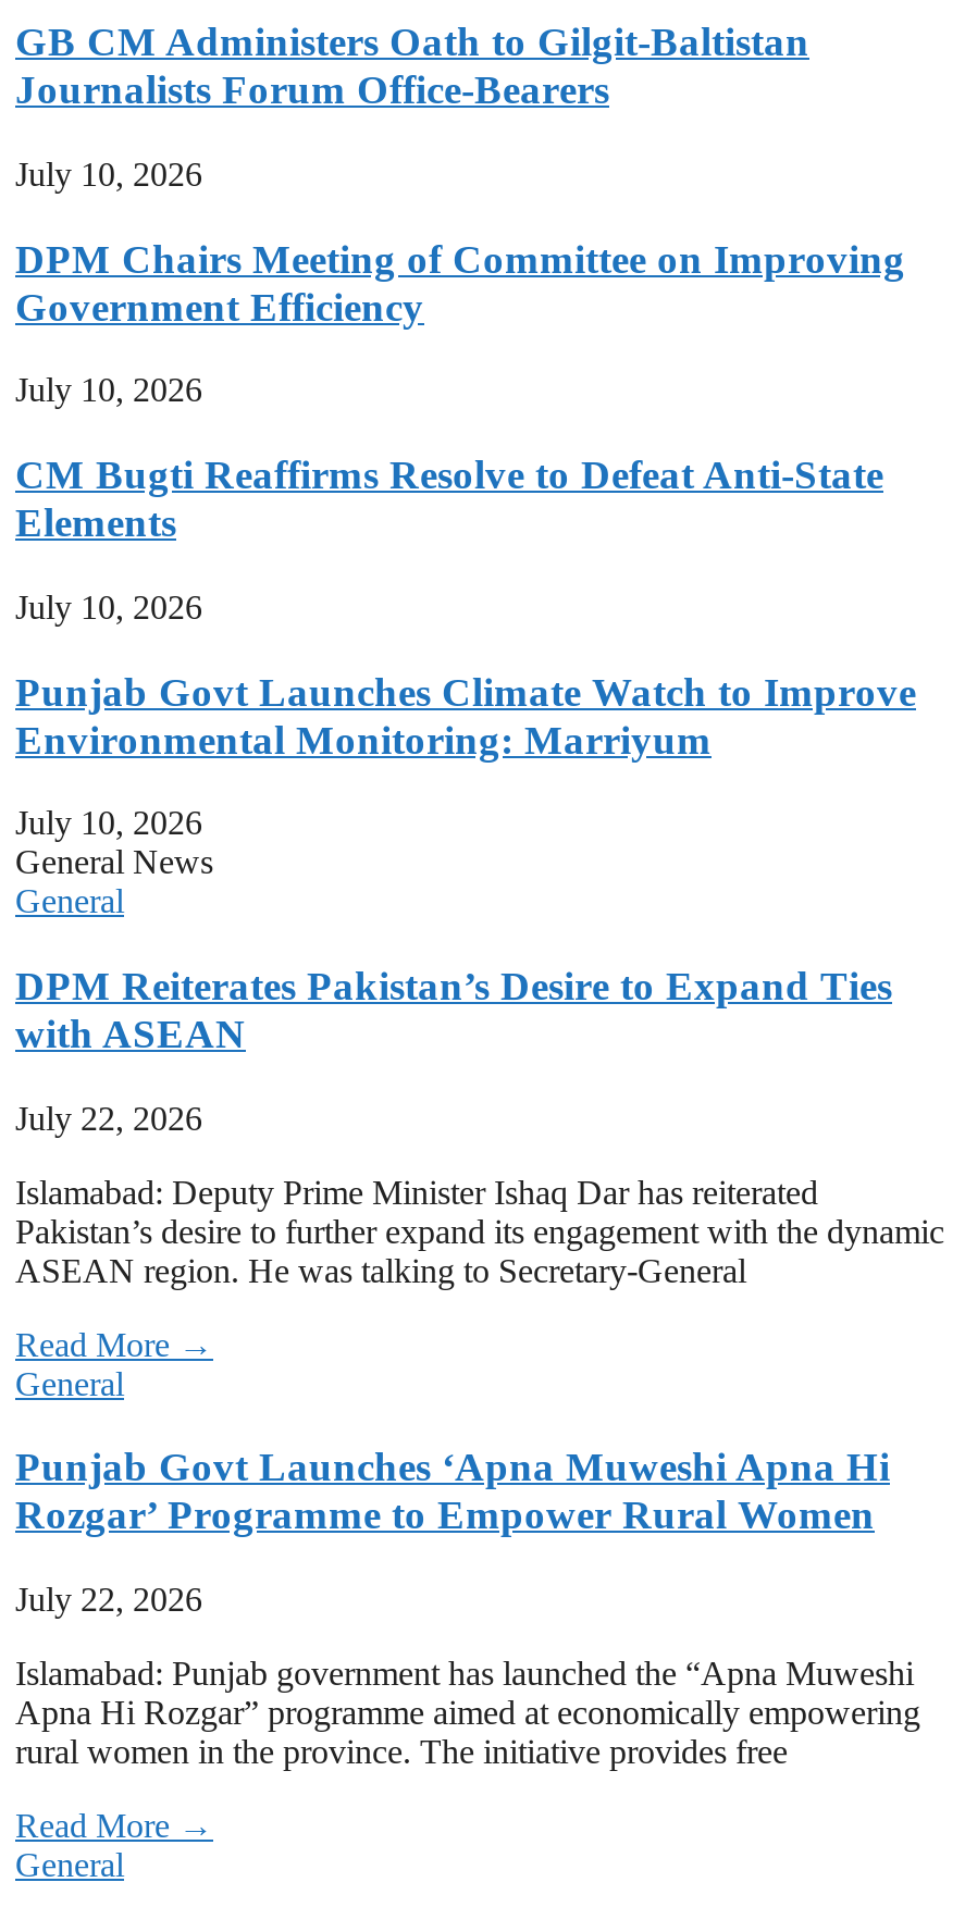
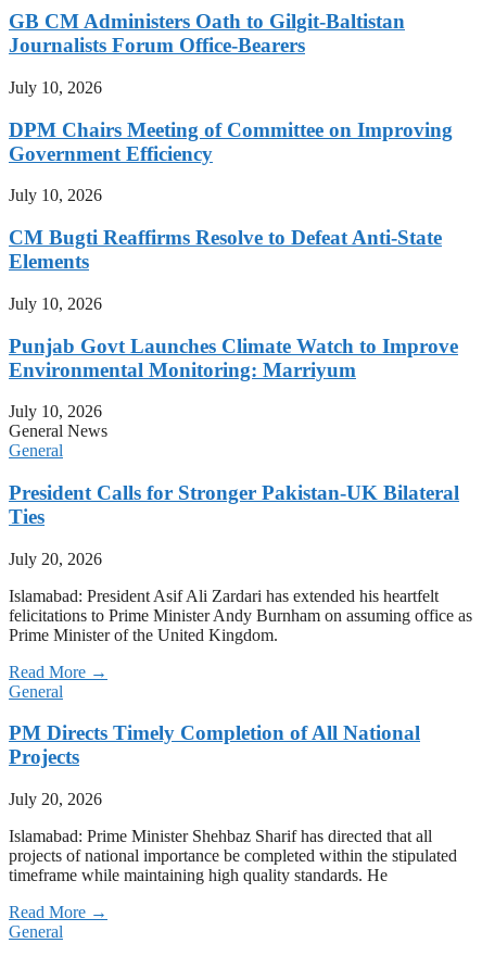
- DPM Reiterates Pakistan’s Desire to Expand Ties
- with ASEAN
+ President Calls for Stronger Pakistan-UK Bilateral
+ Ties

- July 22, 2026
+ July 20, 2026

- Islamabad: Deputy Prime Minister Ishaq Dar has reiterated
- Pakistan’s desire to further expand its engagement with the dynamic
- ASEAN region. He was talking to Secretary-General
+ Islamabad: President Asif Ali Zardari has extended his heartfelt
+ felicitations to Prime Minister Andy Burnham on assuming office as
+ Prime Minister of the United Kingdom.

- Punjab Govt Launches ‘Apna Muweshi Apna Hi
- Rozgar’ Programme to Empower Rural Women
+ PM Directs Timely Completion of All National
+ Projects

- July 22, 2026
+ July 20, 2026

- Islamabad: Punjab government has launched the “Apna Muweshi
- Apna Hi Rozgar” programme aimed at economically empowering
- rural women in the province. The initiative provides free
+ Islamabad: Prime Minister Shehbaz Sharif has directed that all
+ projects of national importance be completed within the stipulated
+ timeframe while maintaining high quality standards. He
